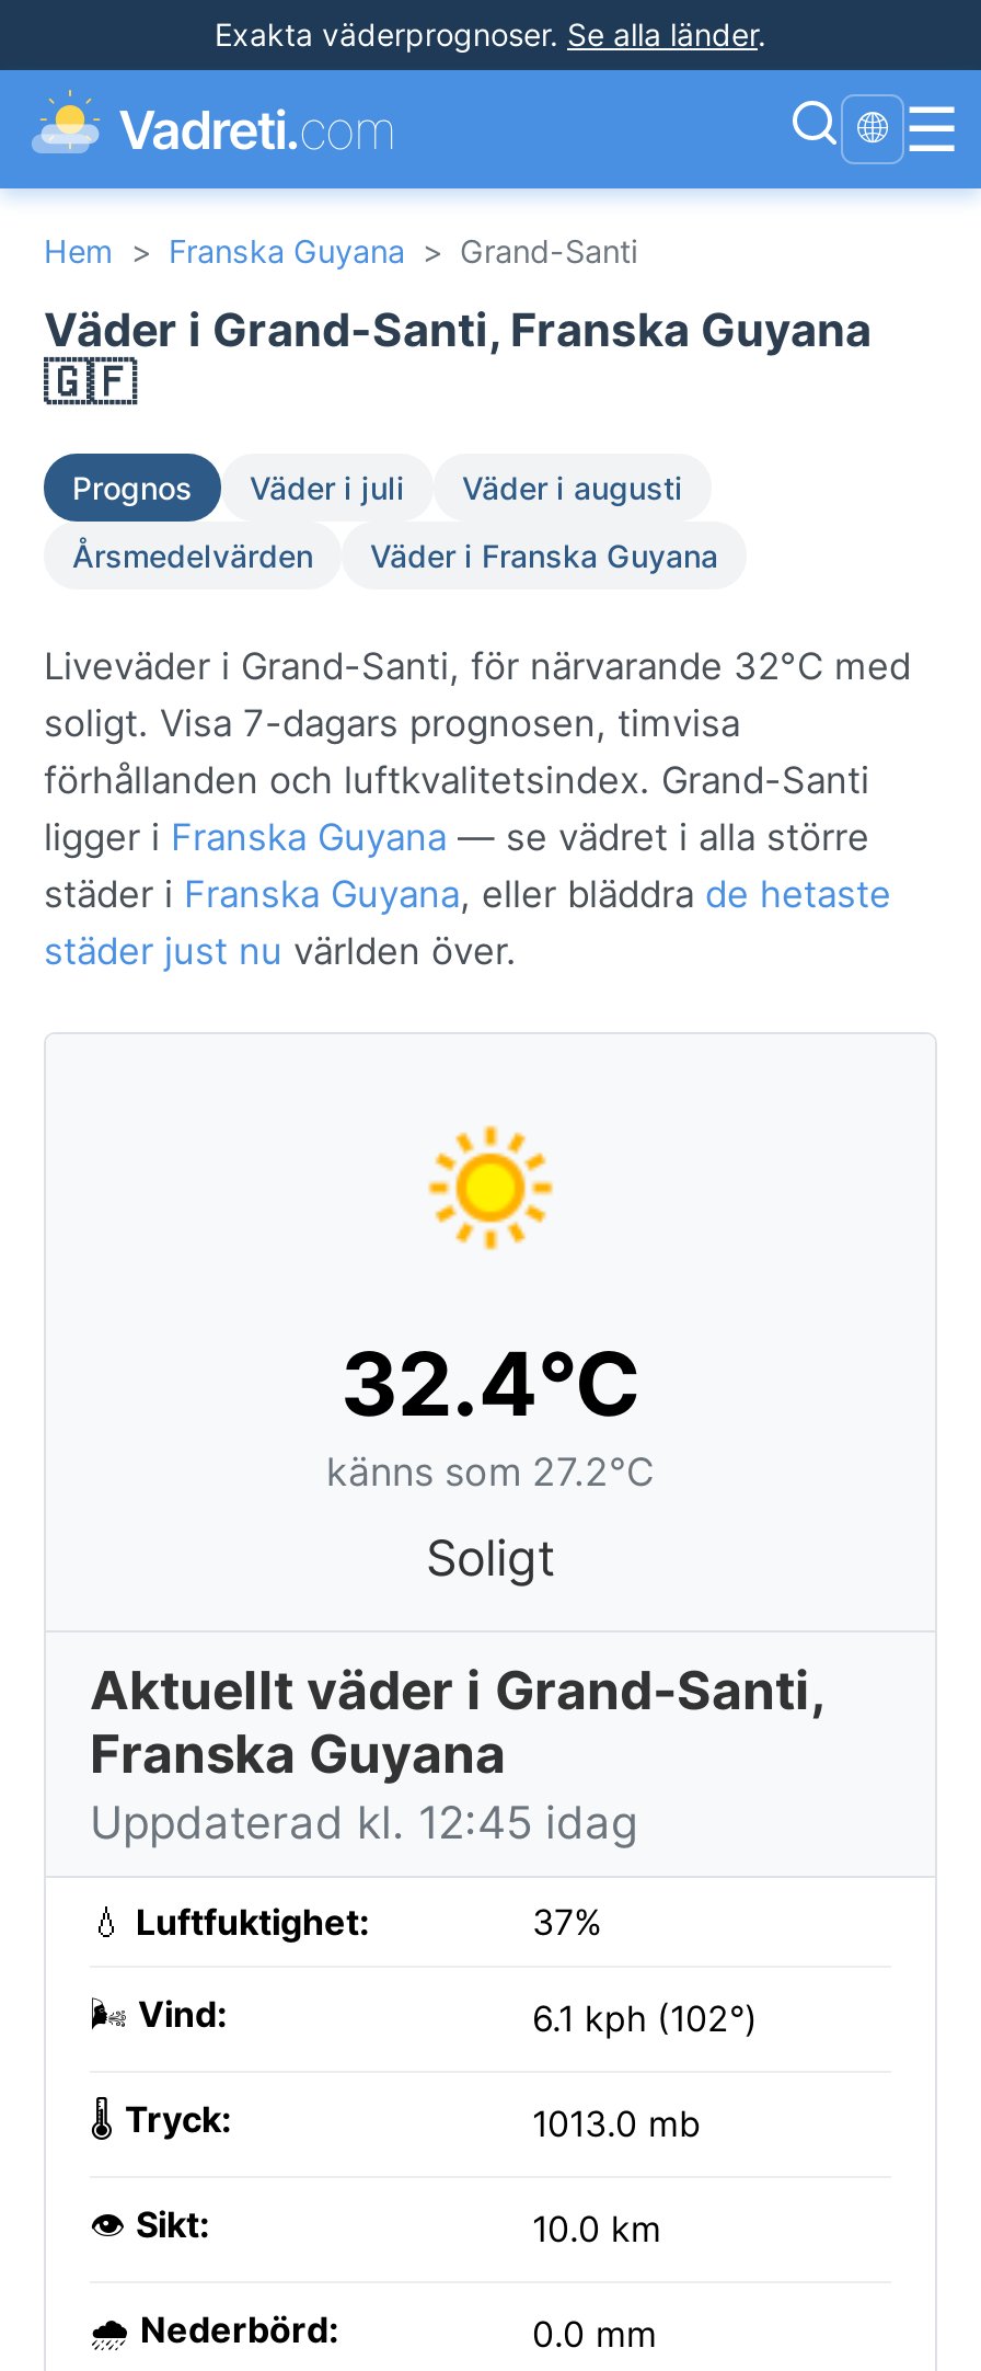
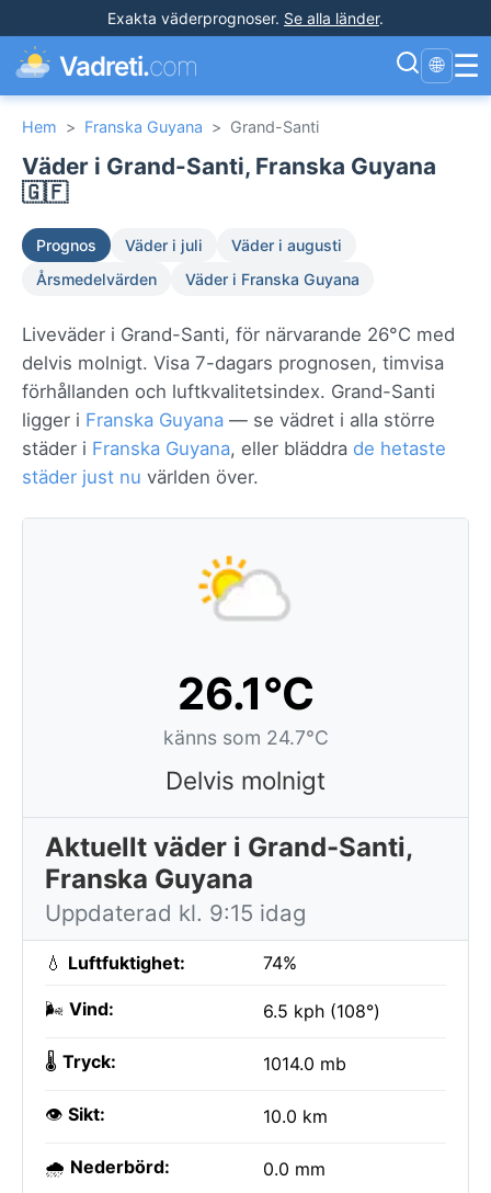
- Liveväder i Grand-Santi, för närvarande 32°C med
- soligt. Visa 7-dagars prognosen, timvisa
+ Liveväder i Grand-Santi, för närvarande 26°C med
+ delvis molnigt. Visa 7-dagars prognosen, timvisa

- [image]
- 32.4°C
- känns som 27.2°C
+ [image]
+ 26.1°C
+ känns som 24.7°C

- Soligt
+ Delvis molnigt

- Uppdaterad kl. 12:45 idag
+ Uppdaterad kl. 9:15 idag

- 37%
+ 74%

- 6.1 kph (102°)
+ 6.5 kph (108°)

- 1013.0 mb
+ 1014.0 mb
